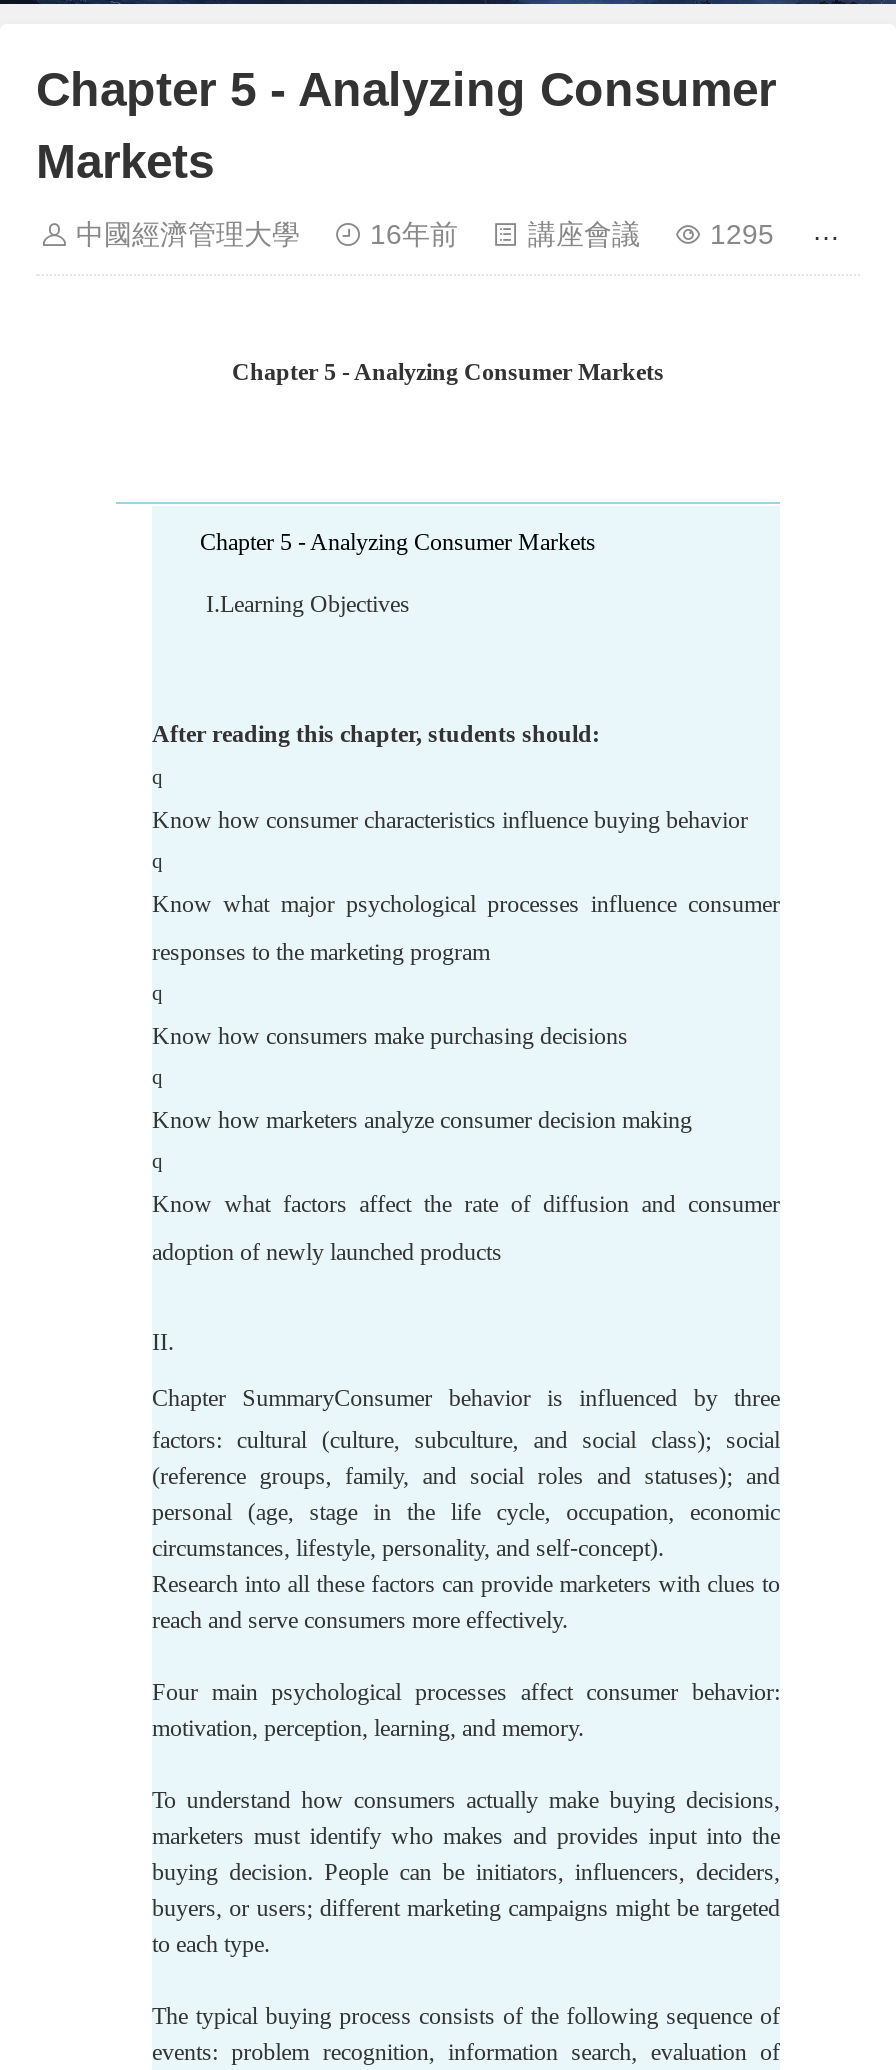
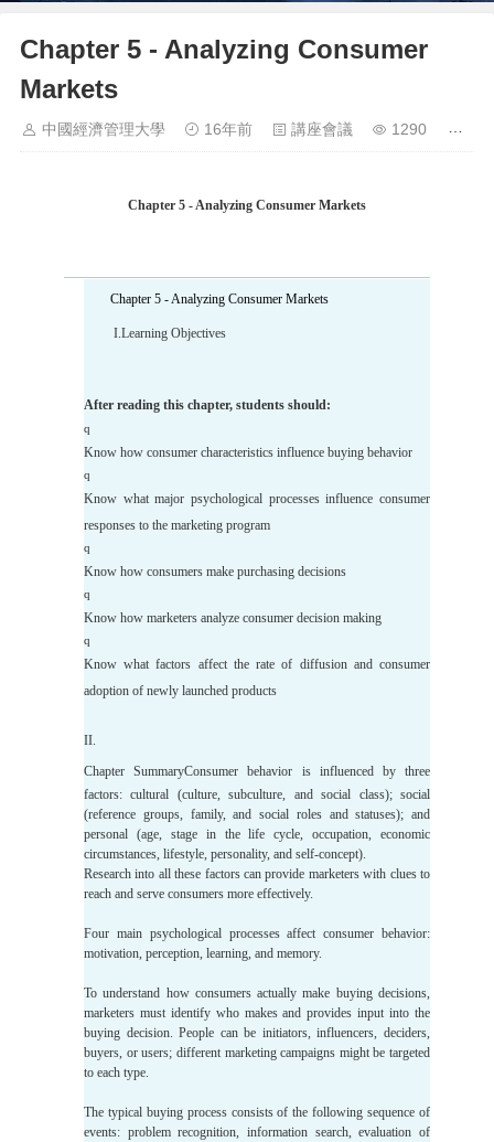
- 1295
+ 1290
